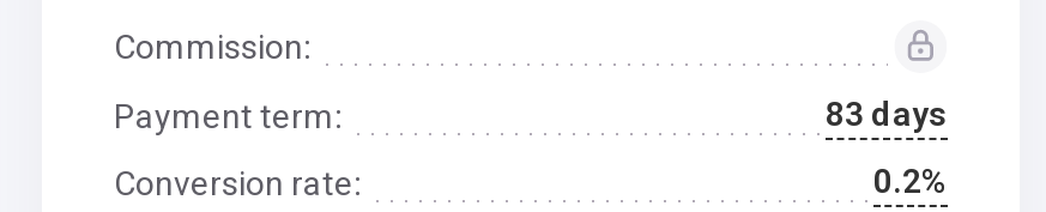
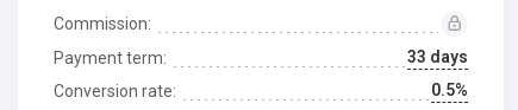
- 83 days
+ 33 days

- 0.2%
+ 0.5%
